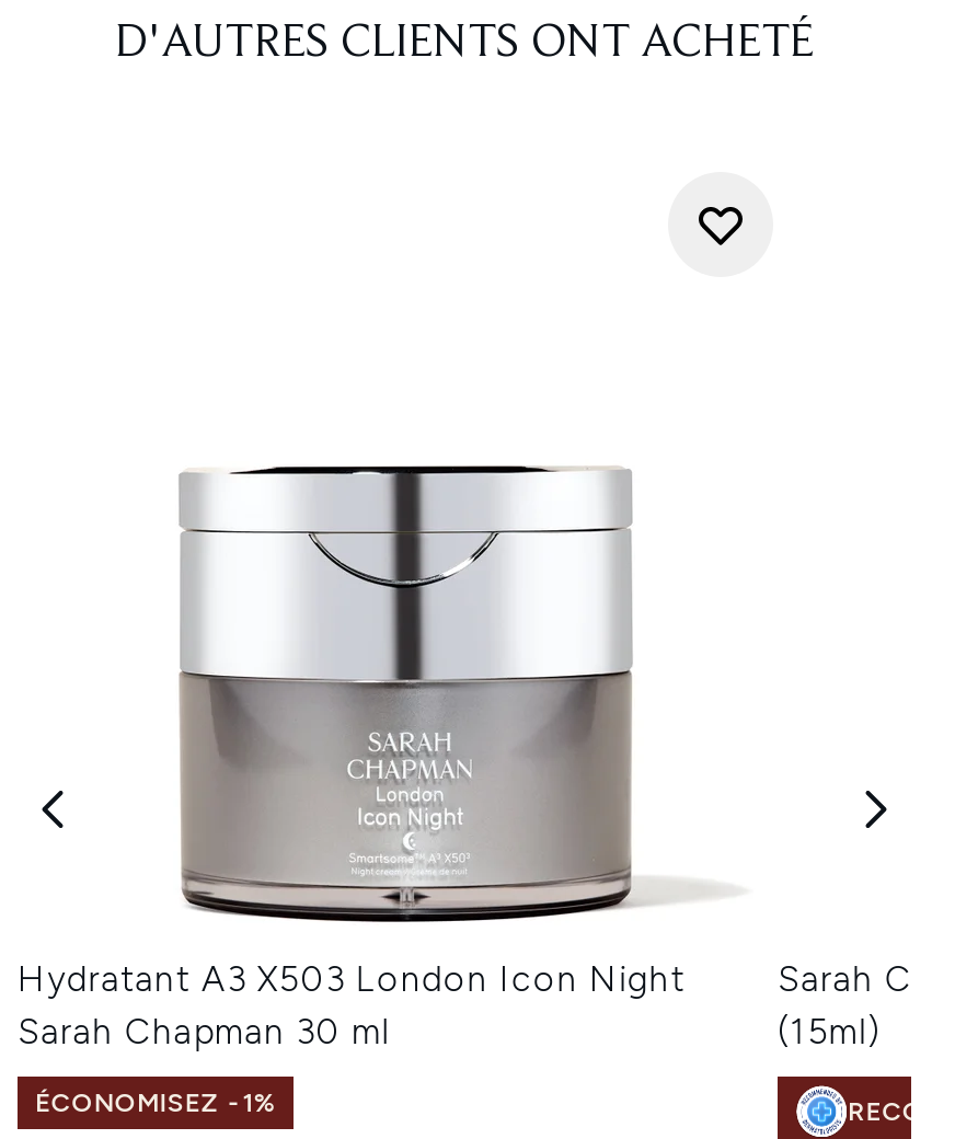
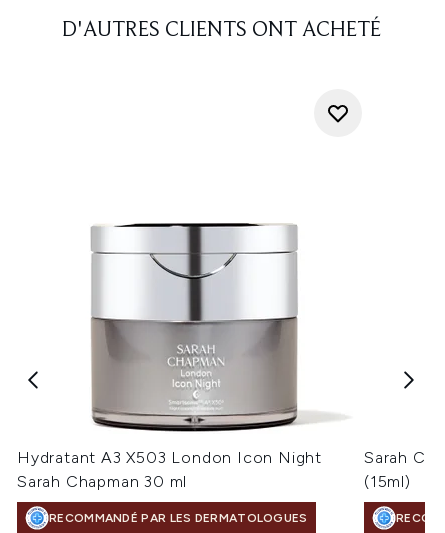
- ÉCONOMISEZ -1%
+ RECOMMANDÉ PAR LES DERMATOLOGUES
